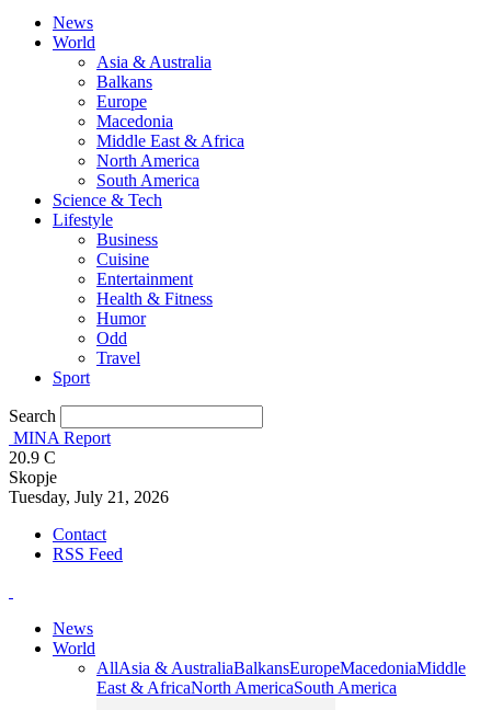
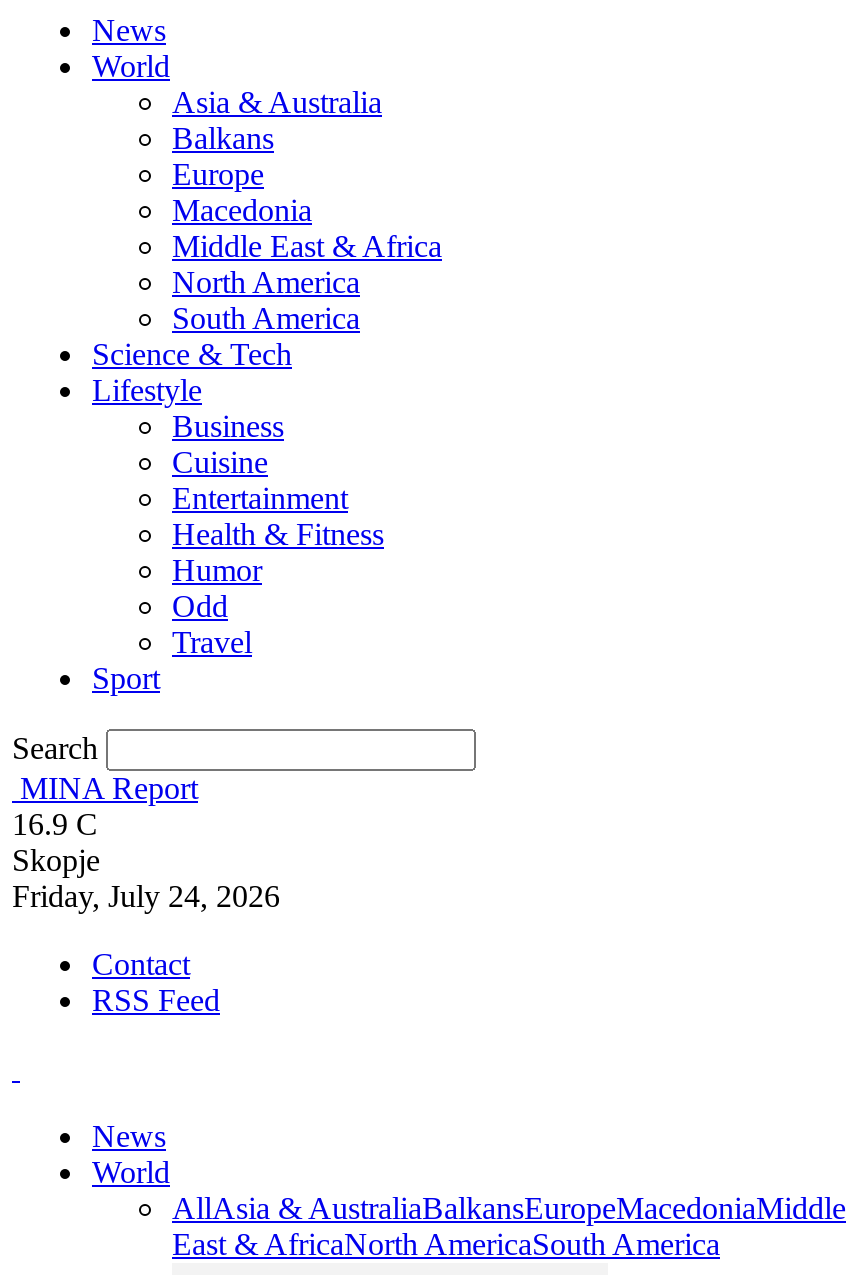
- 20.9 C
+ 16.9 C

- Tuesday, July 21, 2026
+ Friday, July 24, 2026
